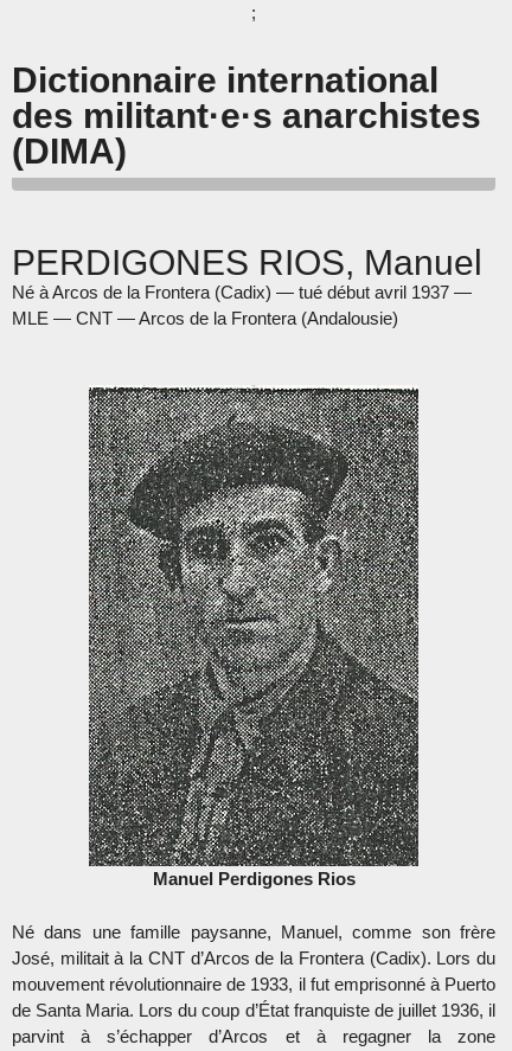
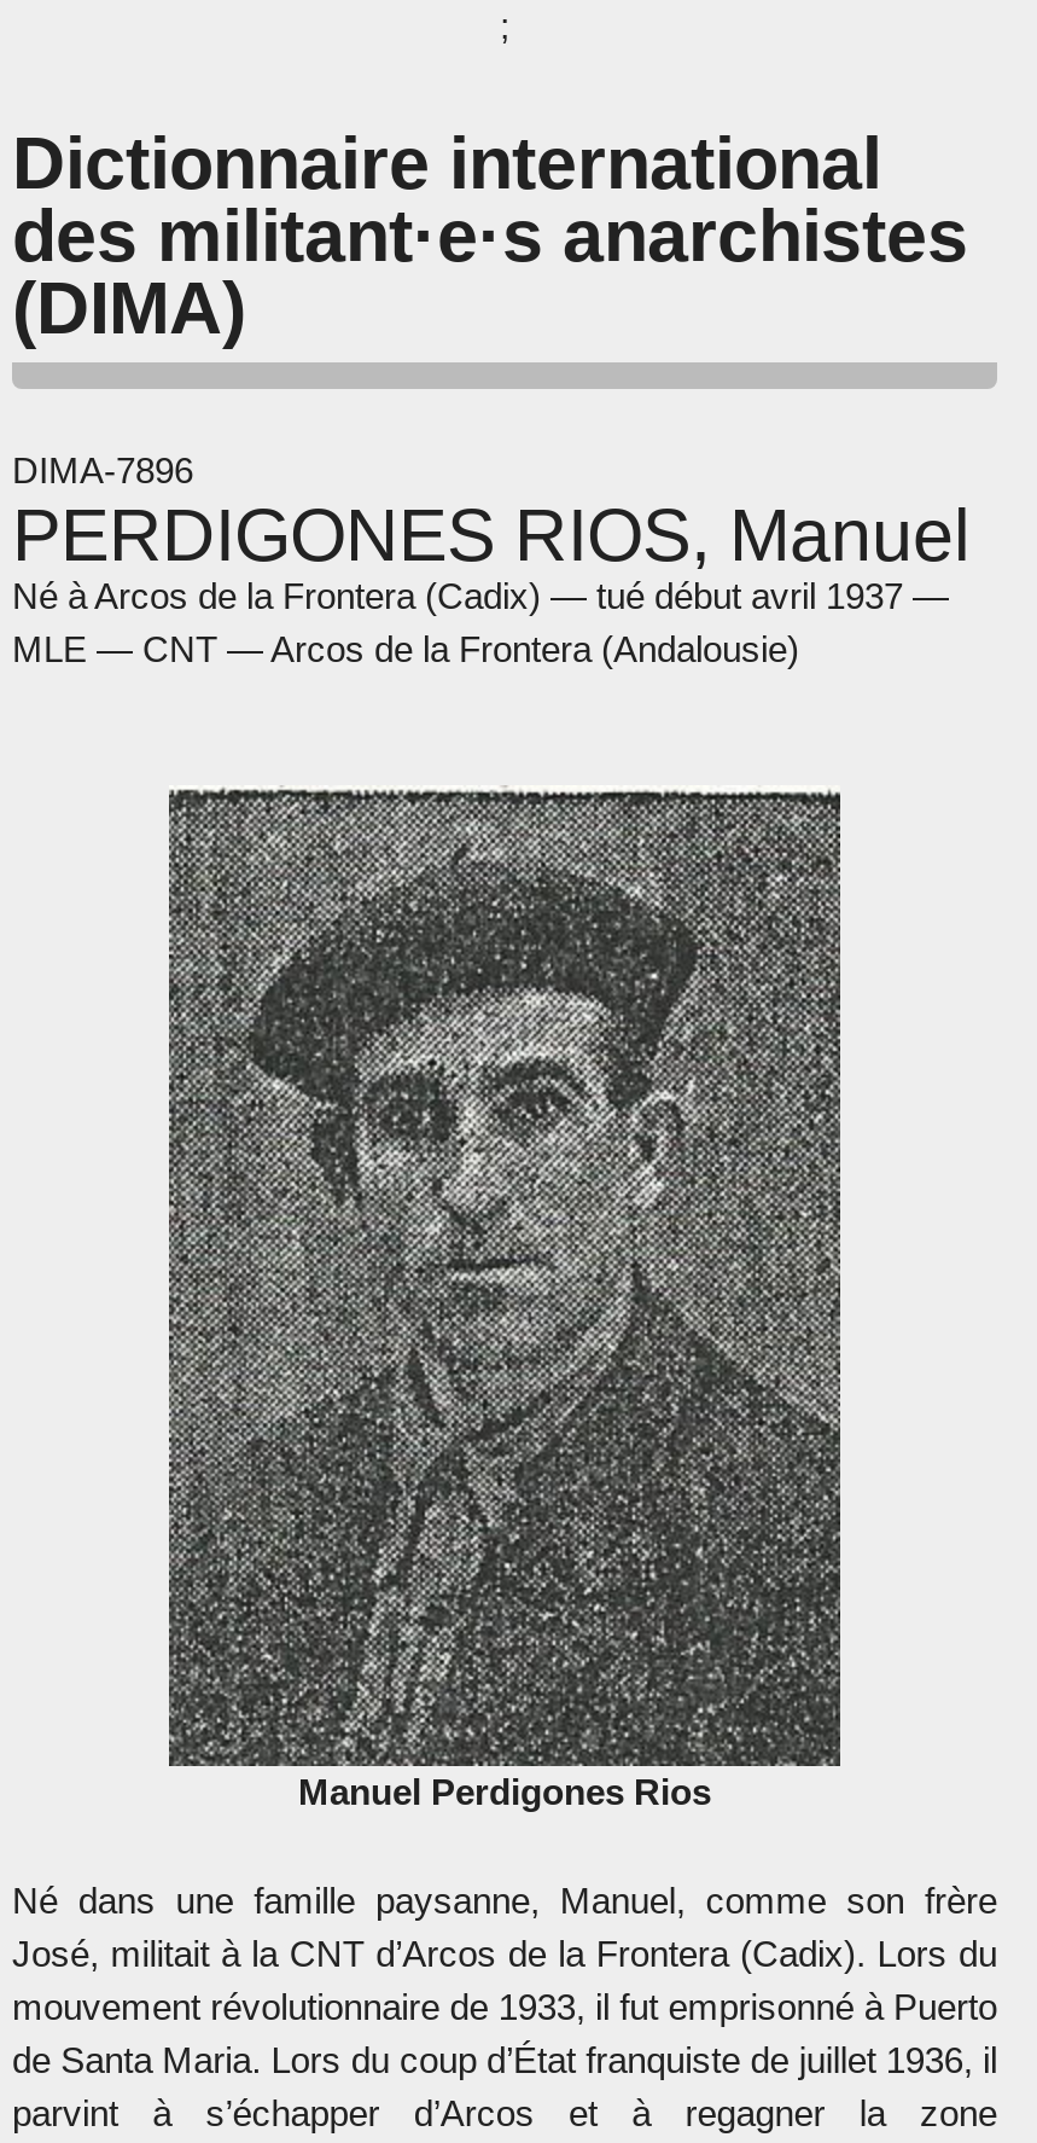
+ DIMA-7896
